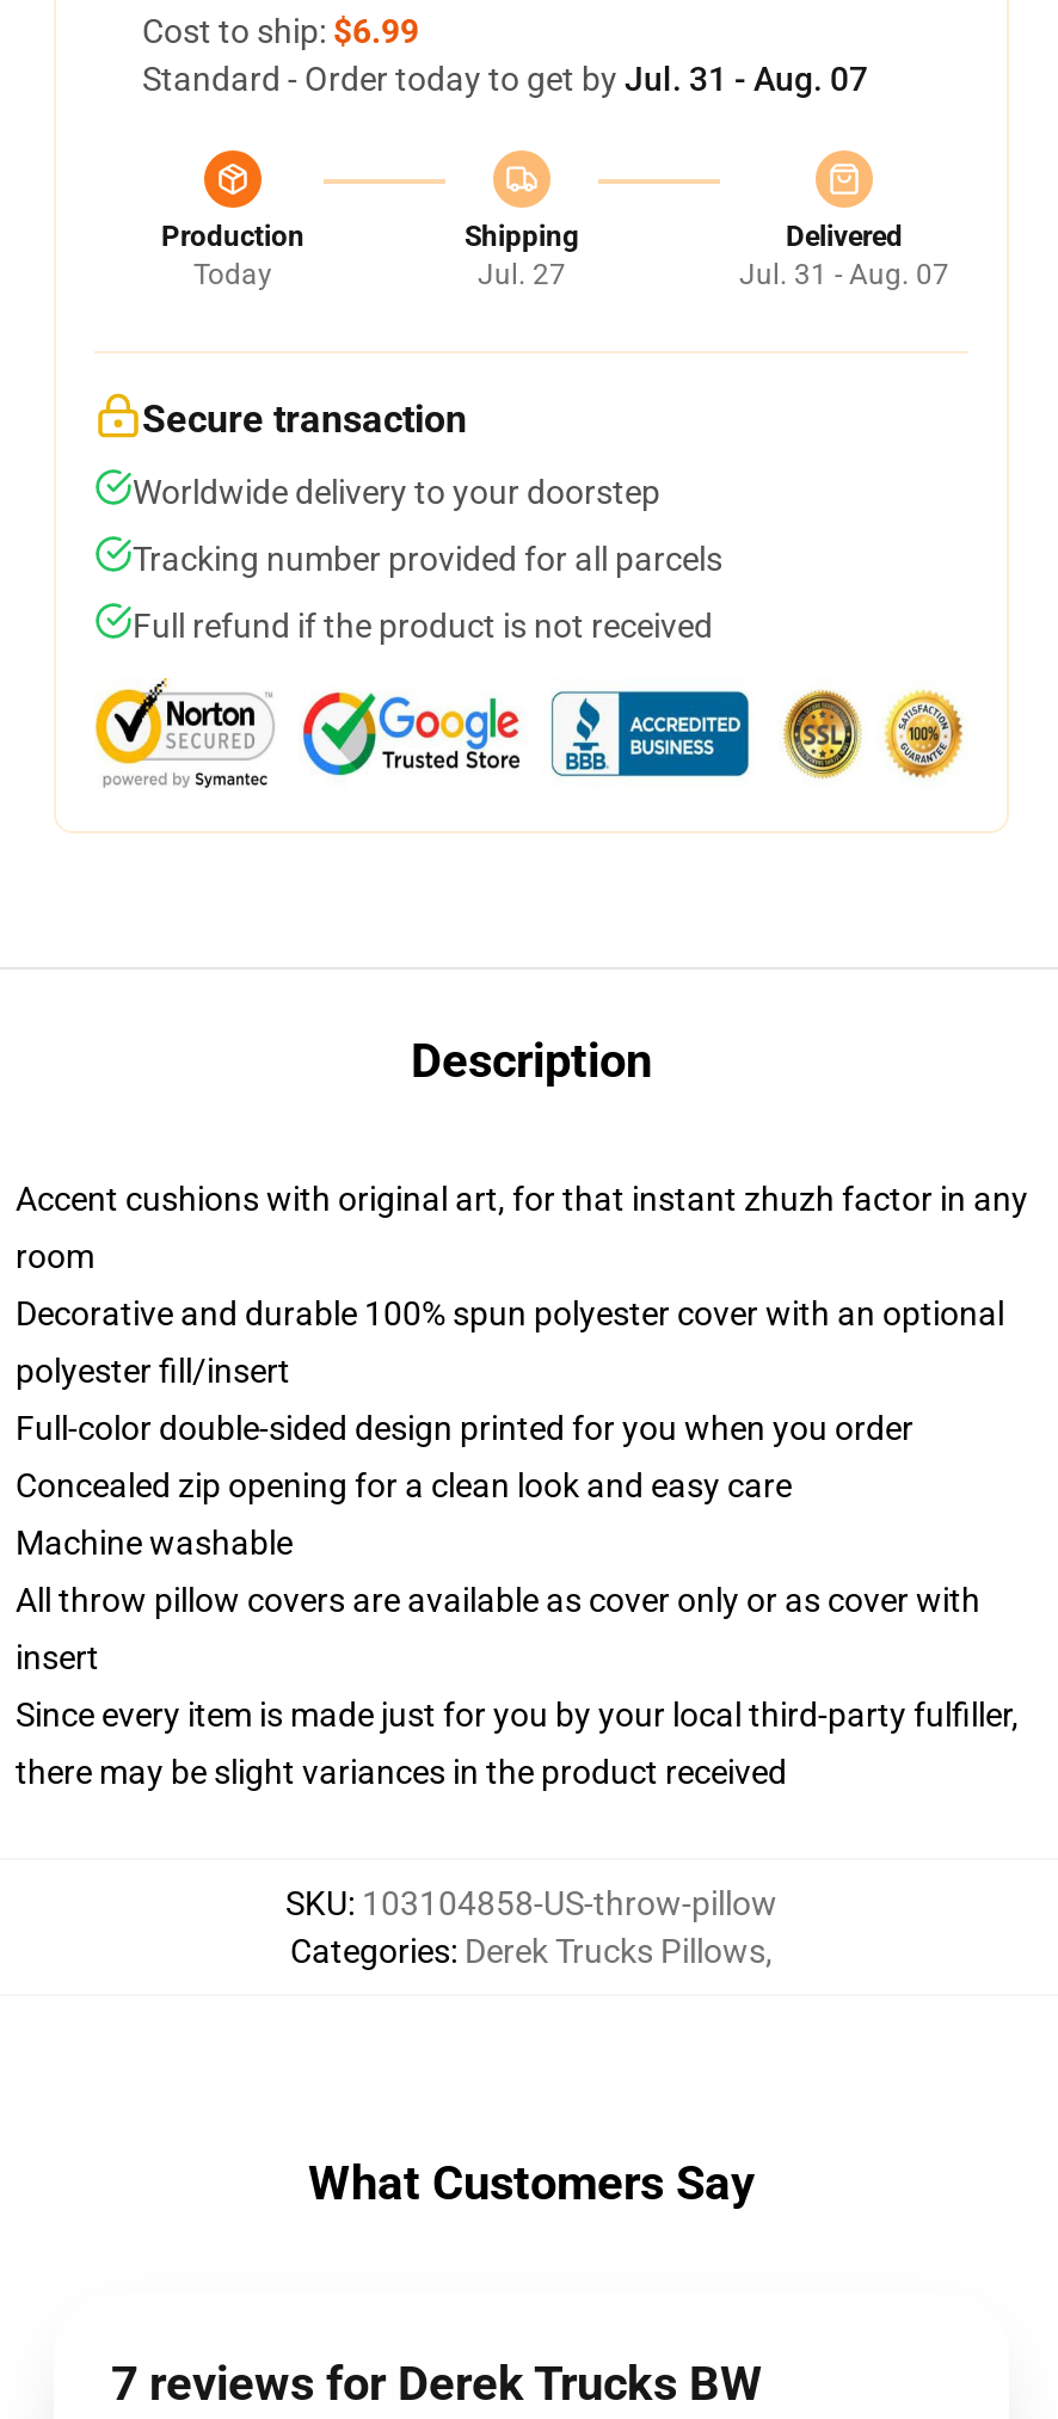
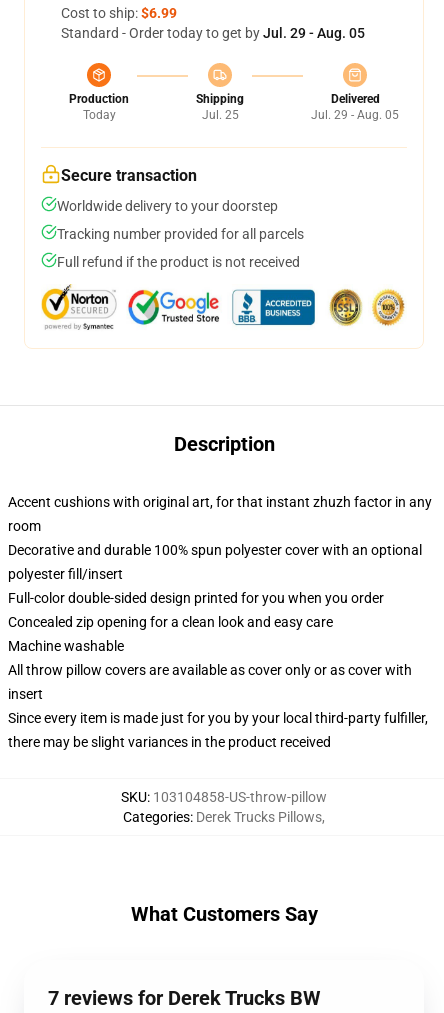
- Standard - Order today to get by Jul. 31 - Aug. 07
+ Standard - Order today to get by Jul. 29 - Aug. 05

- Jul. 27
+ Jul. 25

- Jul. 31 - Aug. 07
+ Jul. 29 - Aug. 05
